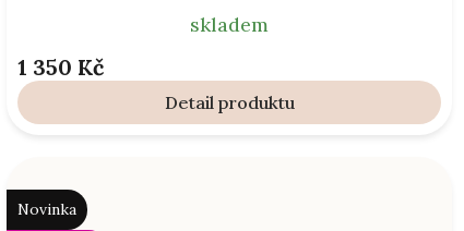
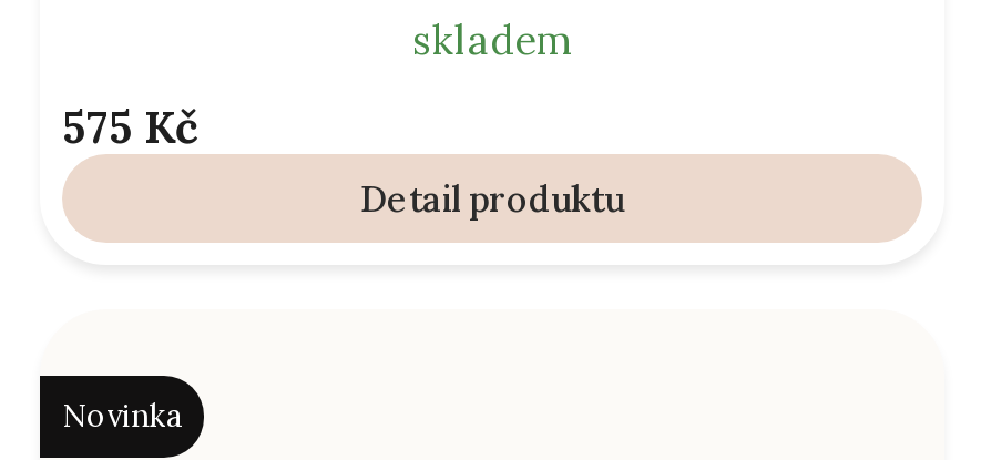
- 1 350 Kč
+ 575 Kč
